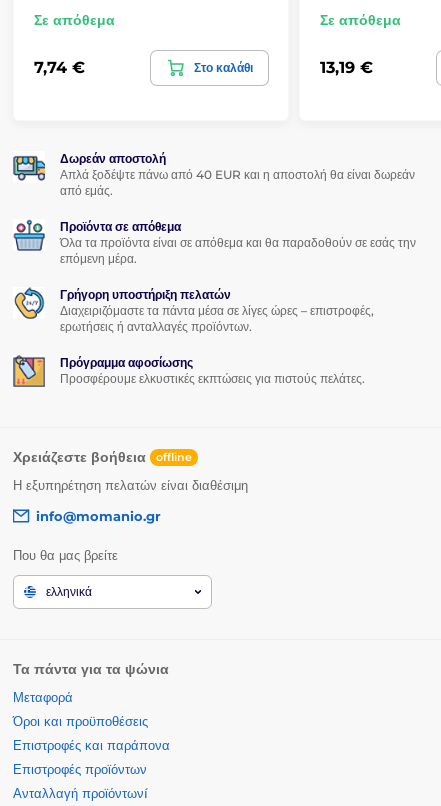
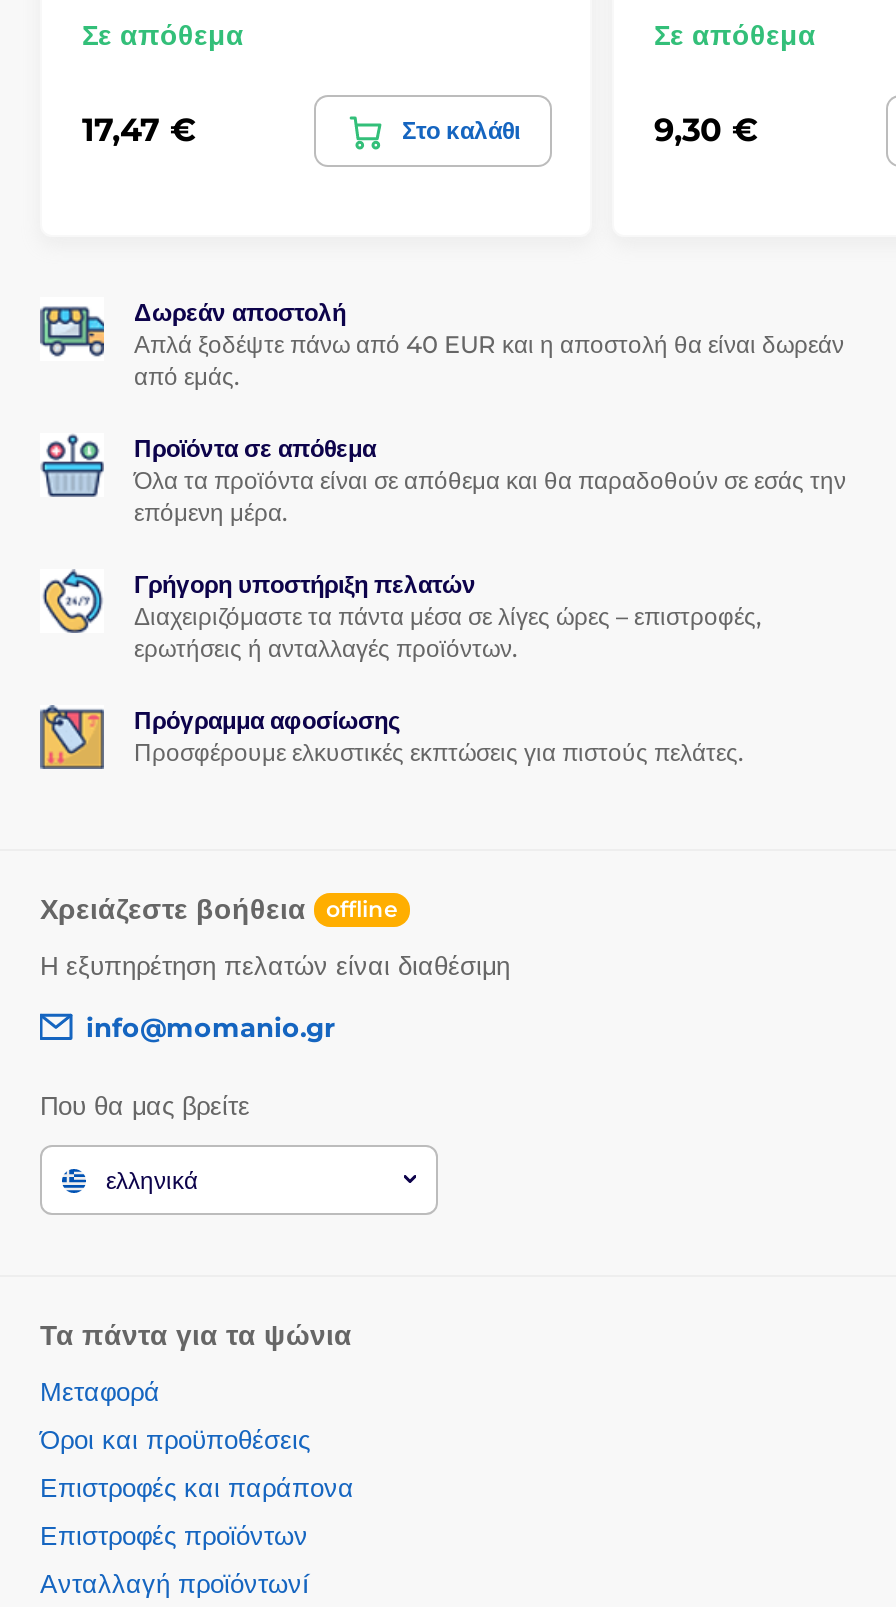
- 7,74 €
+ 17,47 €

- 13,19 €
+ 9,30 €
